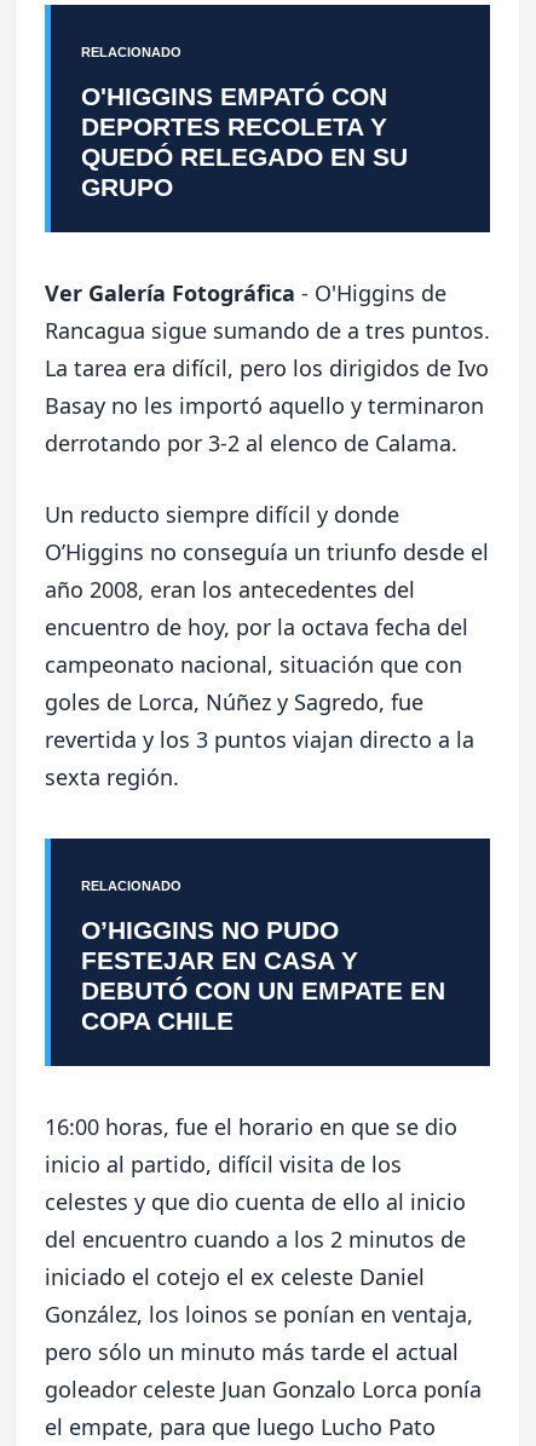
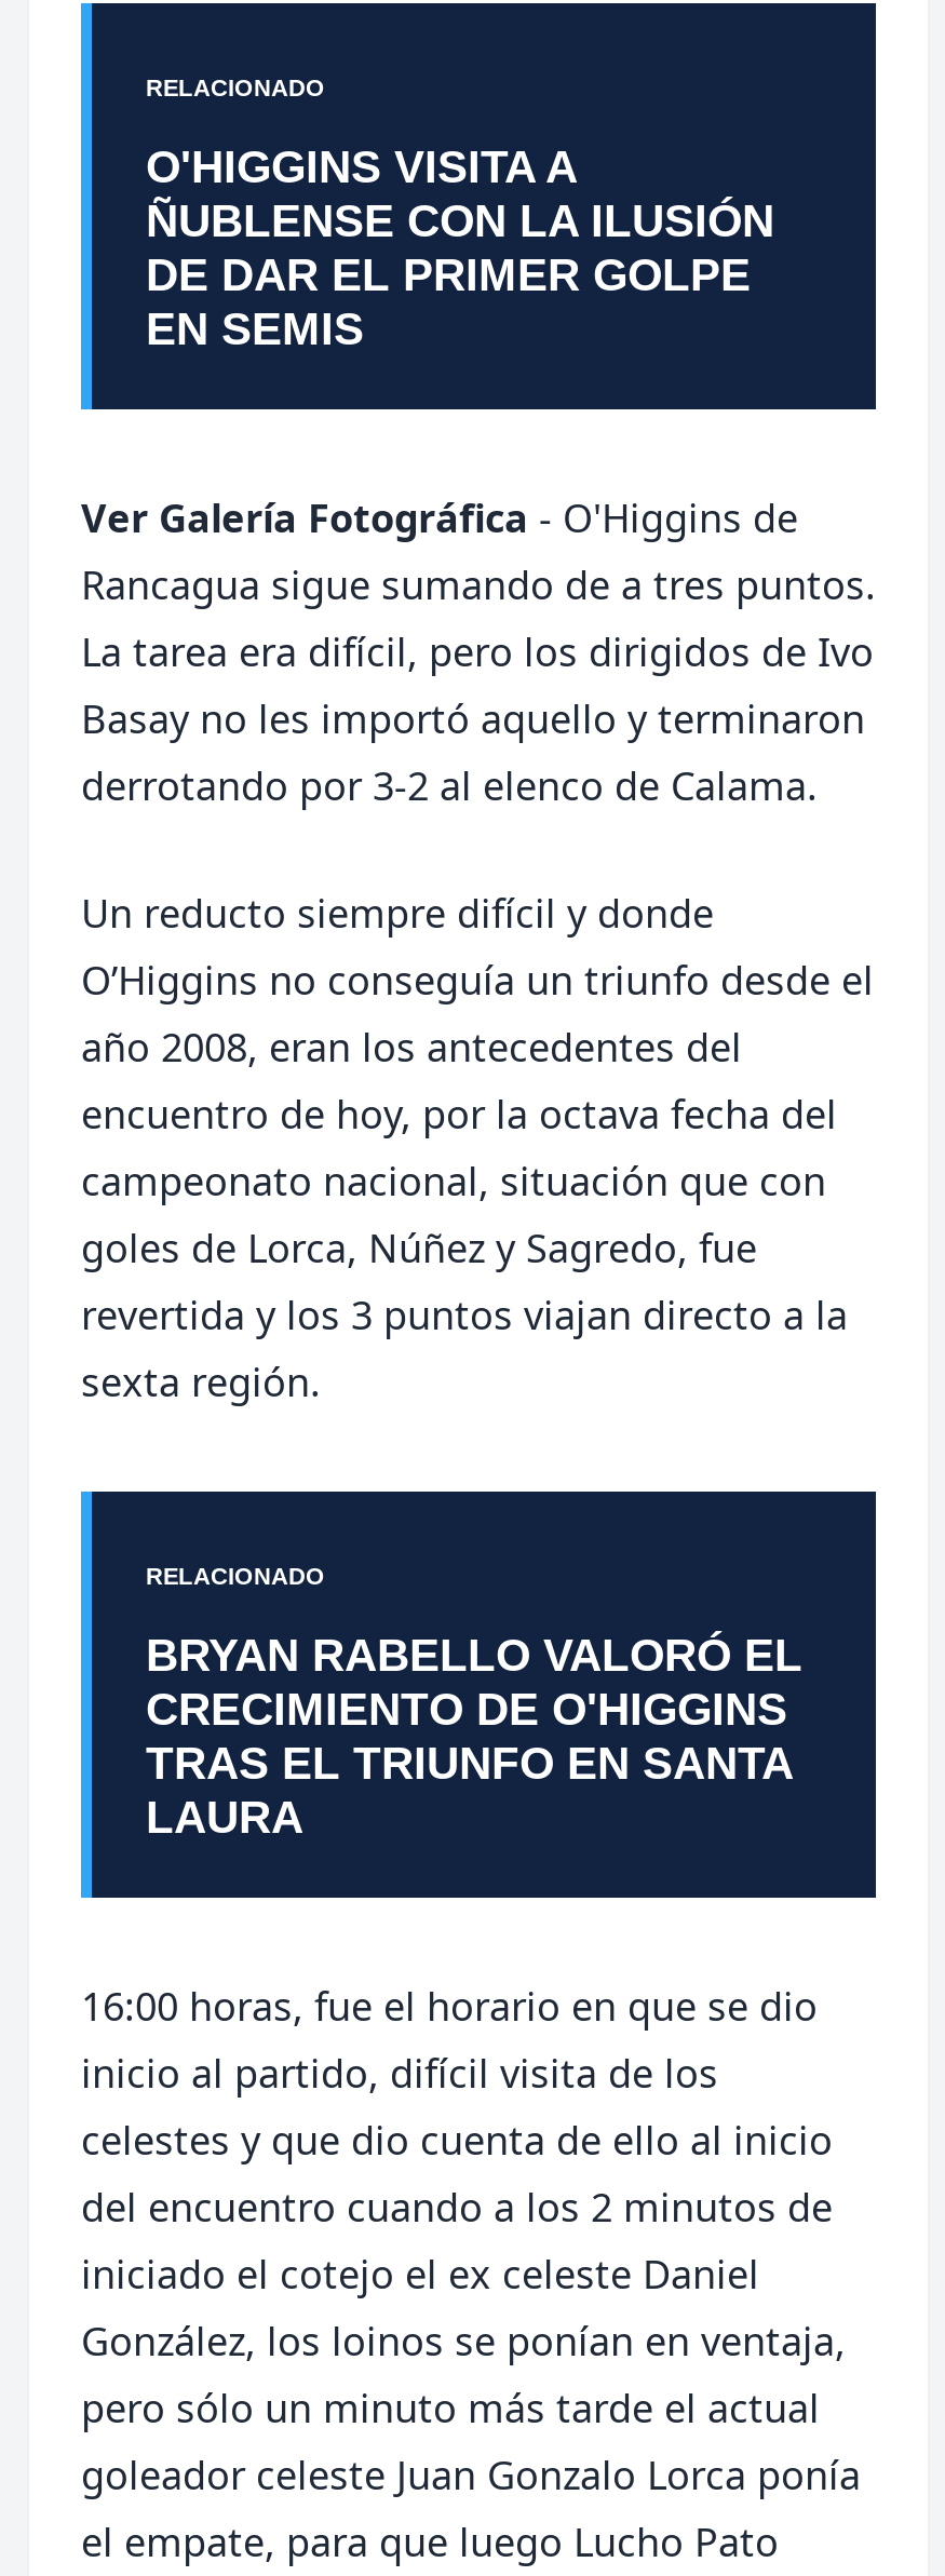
- O'HIGGINS EMPATÓ CON
- DEPORTES RECOLETA Y
- QUEDÓ RELEGADO EN SU
- GRUPO
+ O'HIGGINS VISITA A
+ ÑUBLENSE CON LA ILUSIÓN
+ DE DAR EL PRIMER GOLPE
+ EN SEMIS

- O’HIGGINS NO PUDO
- FESTEJAR EN CASA Y
- DEBUTÓ CON UN EMPATE EN
- COPA CHILE
+ BRYAN RABELLO VALORÓ EL
+ CRECIMIENTO DE O'HIGGINS
+ TRAS EL TRIUNFO EN SANTA
+ LAURA
